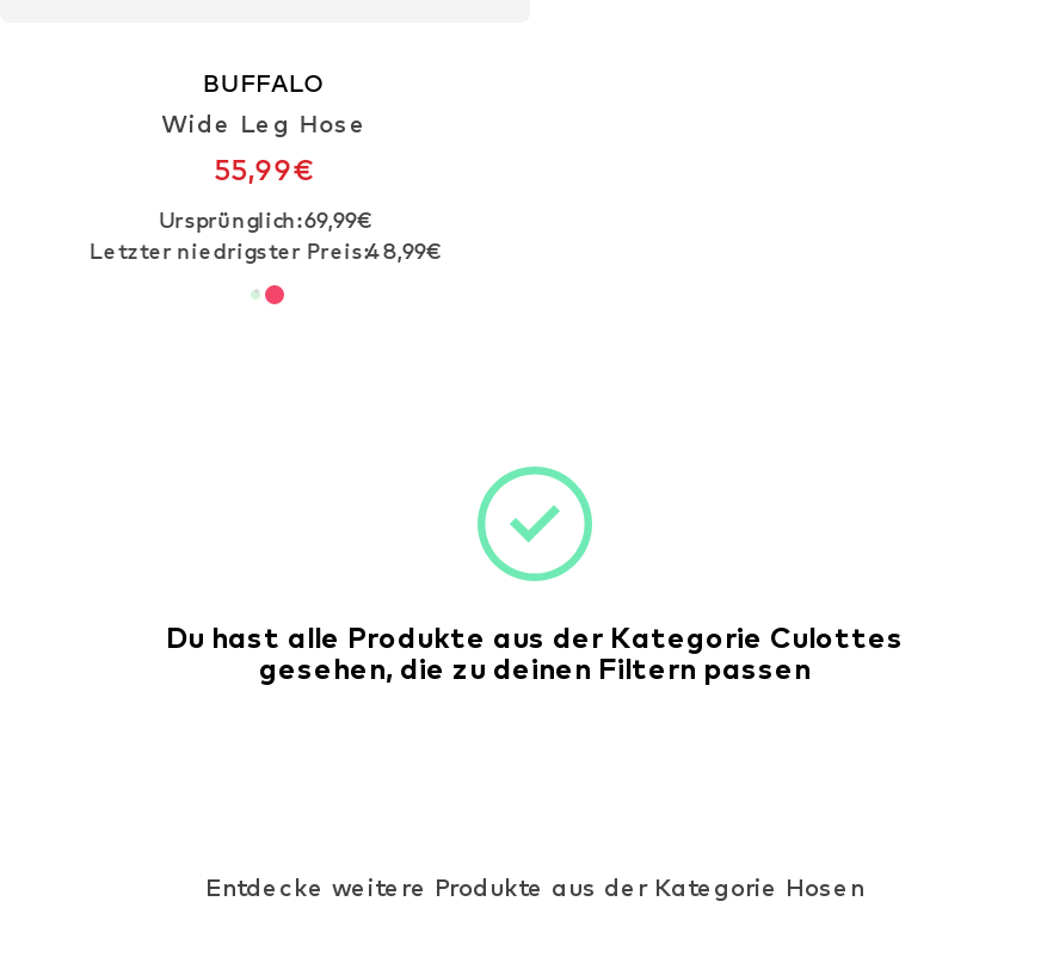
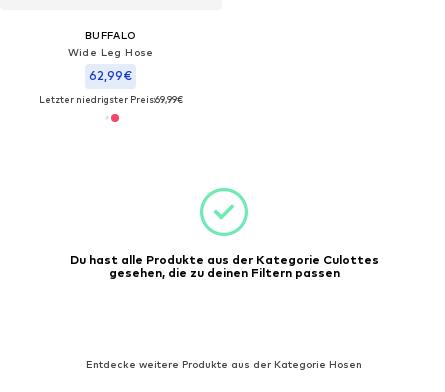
- 55,99€
+ 62,99€

- Ursprünglich: 69,99€
- Letzter niedrigster Preis:48,99€
+ Letzter niedrigster Preis:69,99€
